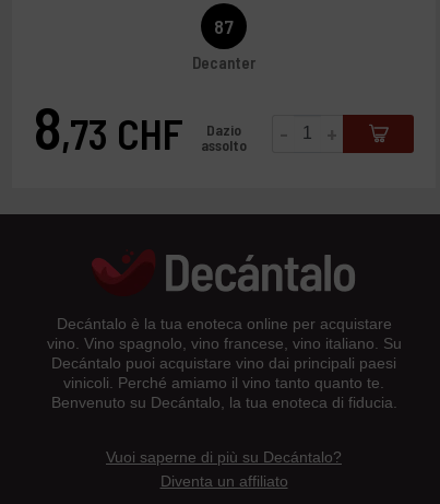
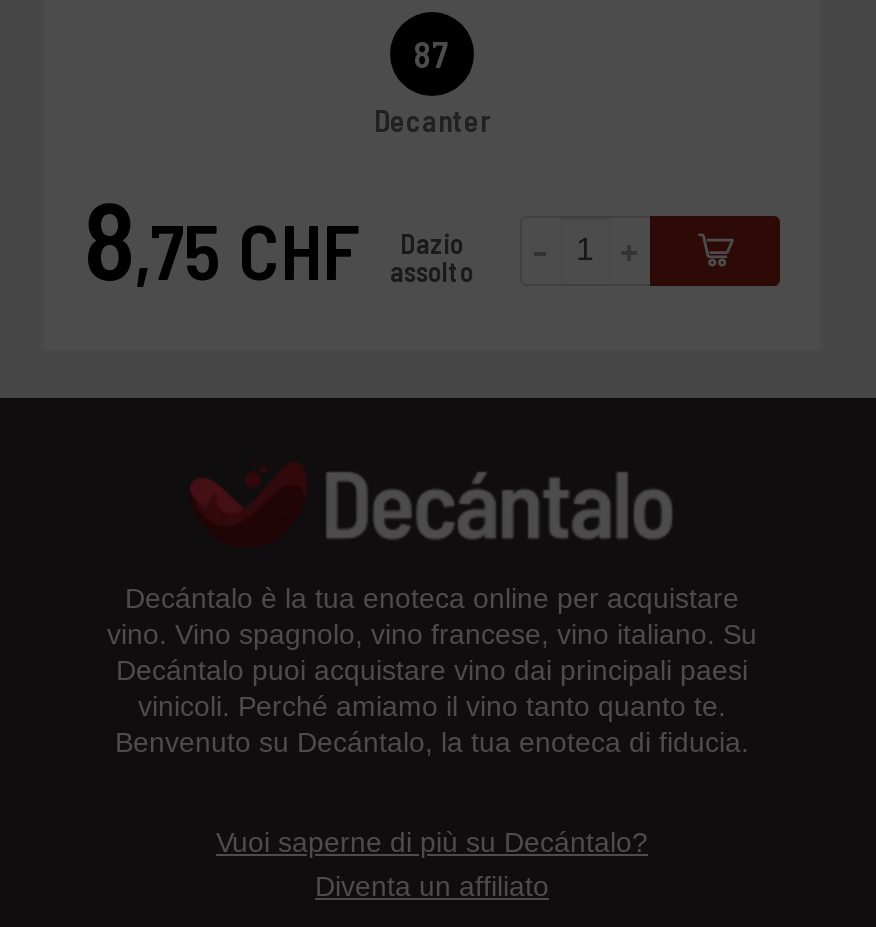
- 8,73 CHF
+ 8,75 CHF
